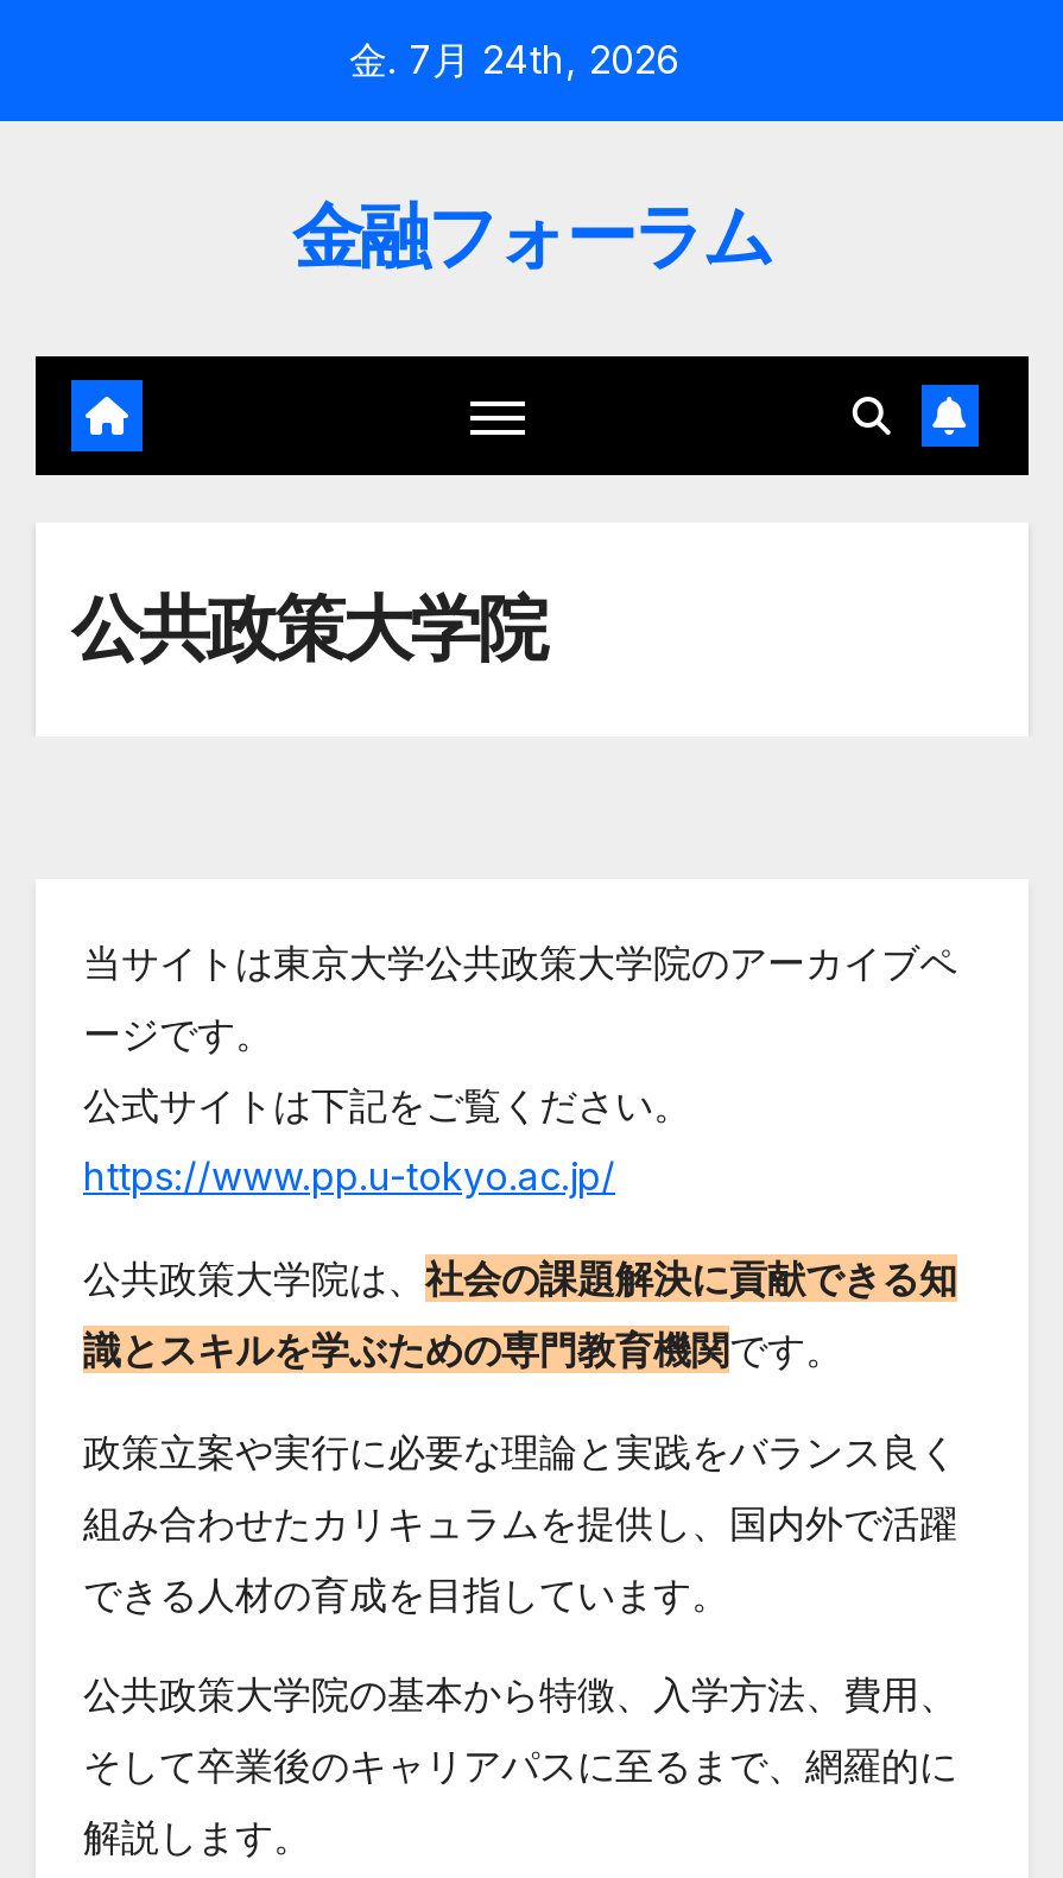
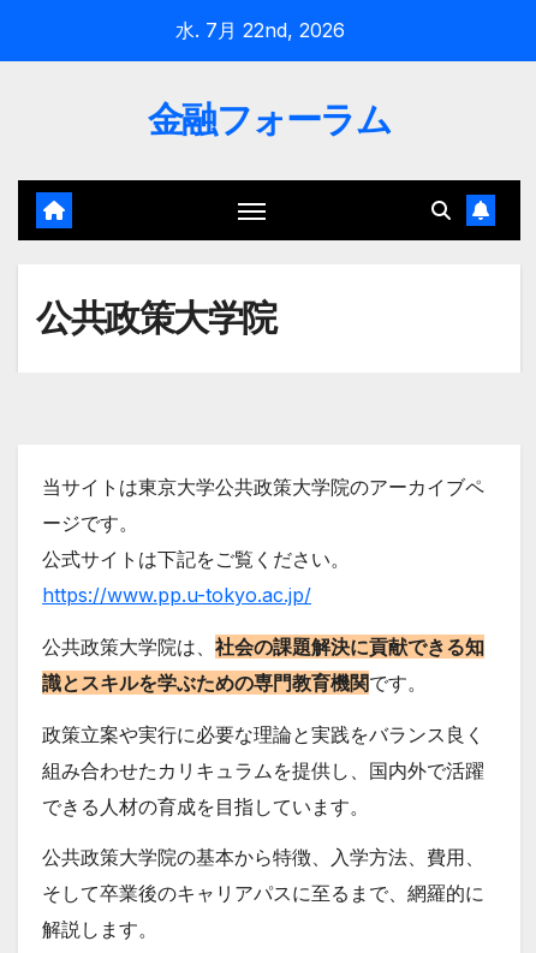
- 金. 7月 24th, 2026
+ 水. 7月 22nd, 2026
